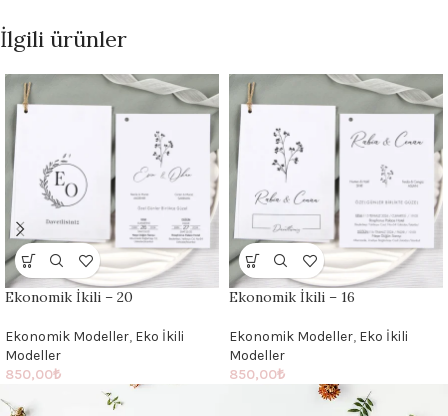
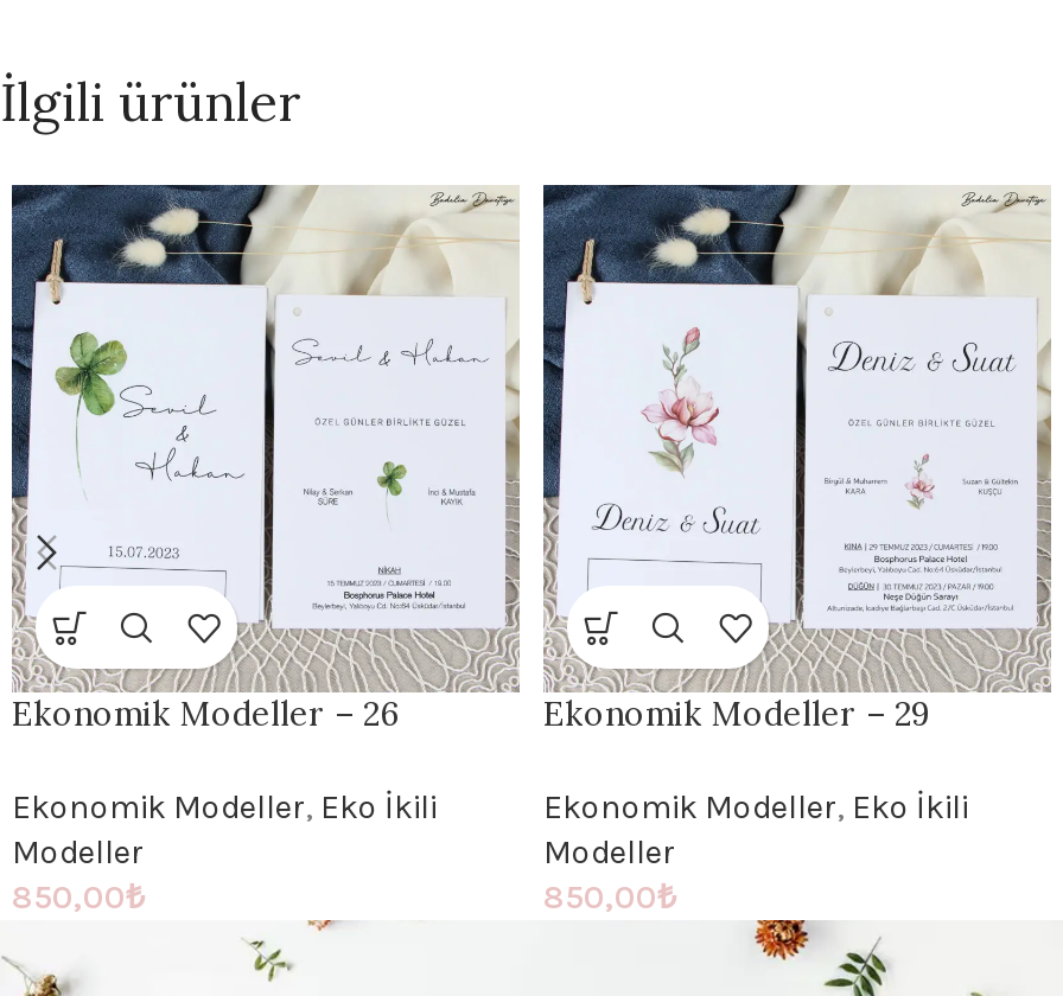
- [image]
- Ekonomik İkili – 20
+ [image]
+ Ekonomik Modeller – 26

- [image]
- Ekonomik İkili – 16
+ [image]
+ Ekonomik Modeller – 29
